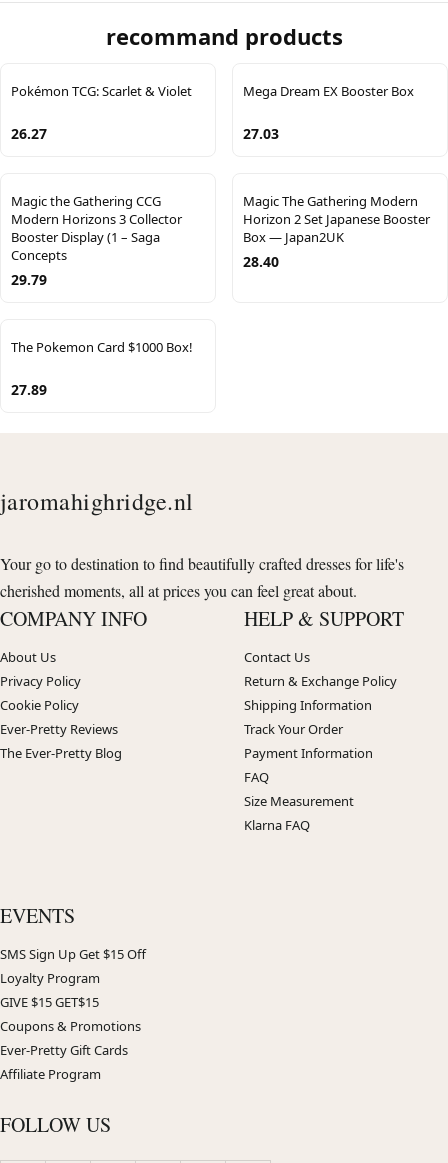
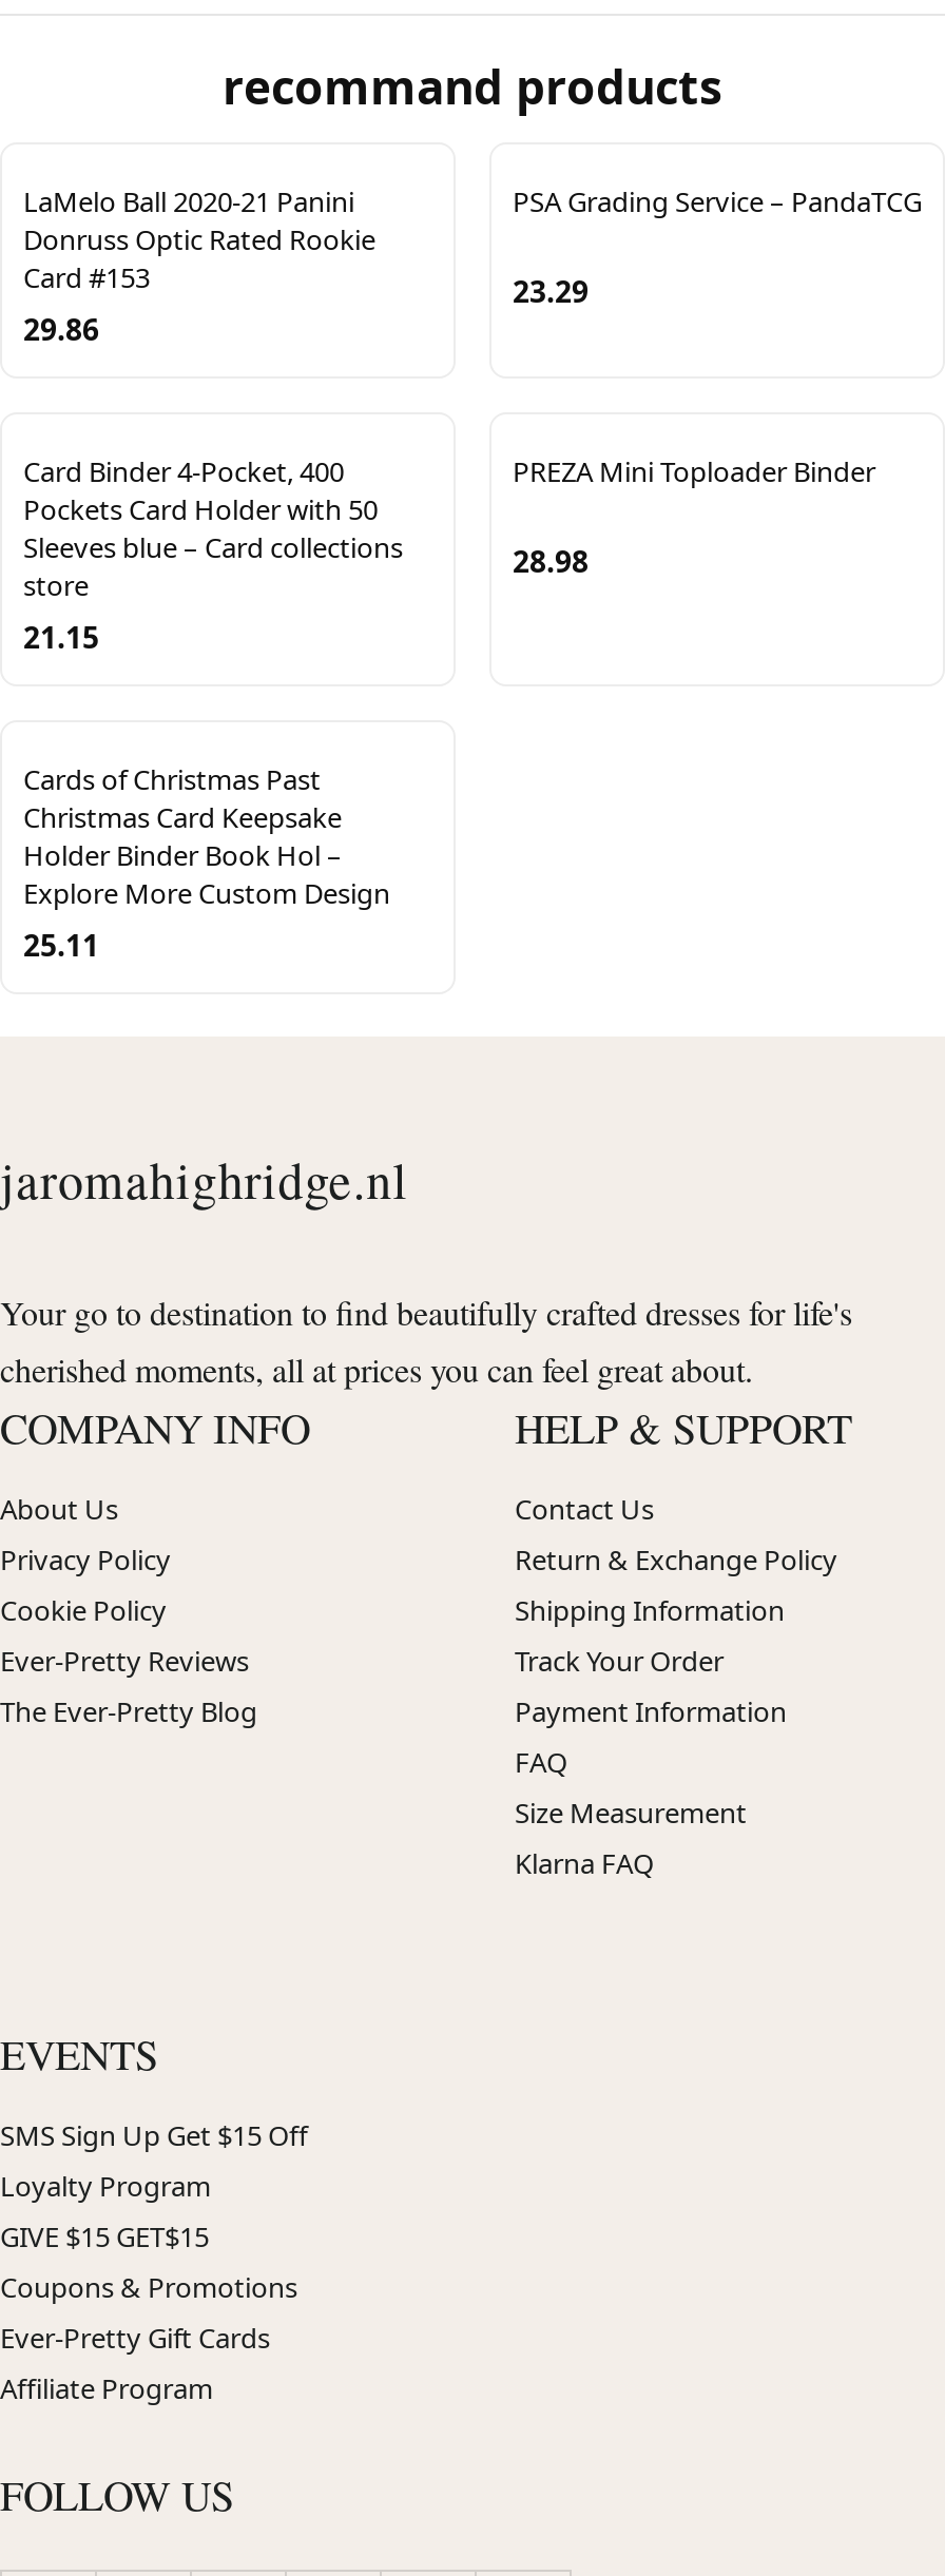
- Pokémon TCG: Scarlet & Violet
- 26.27
+ LaMelo Ball 2020-21 Panini
+ Donruss Optic Rated Rookie
+ Card #153
+ 29.86

- Mega Dream EX Booster Box
- 27.03
+ PSA Grading Service – PandaTCG
+ 23.29

- Magic the Gathering CCG
- Modern Horizons 3 Collector
- Booster Display (1 – Saga
- Concepts
- 29.79
+ Card Binder 4-Pocket, 400
+ Pockets Card Holder with 50
+ Sleeves blue – Card collections
+ store
+ 21.15

- Magic The Gathering Modern
- Horizon 2 Set Japanese Booster
- Box — Japan2UK
- 28.40
+ PREZA Mini Toploader Binder
+ 28.98

- The Pokemon Card $1000 Box!
- 27.89
+ Cards of Christmas Past
+ Christmas Card Keepsake
+ Holder Binder Book Hol –
+ Explore More Custom Design
+ 25.11
